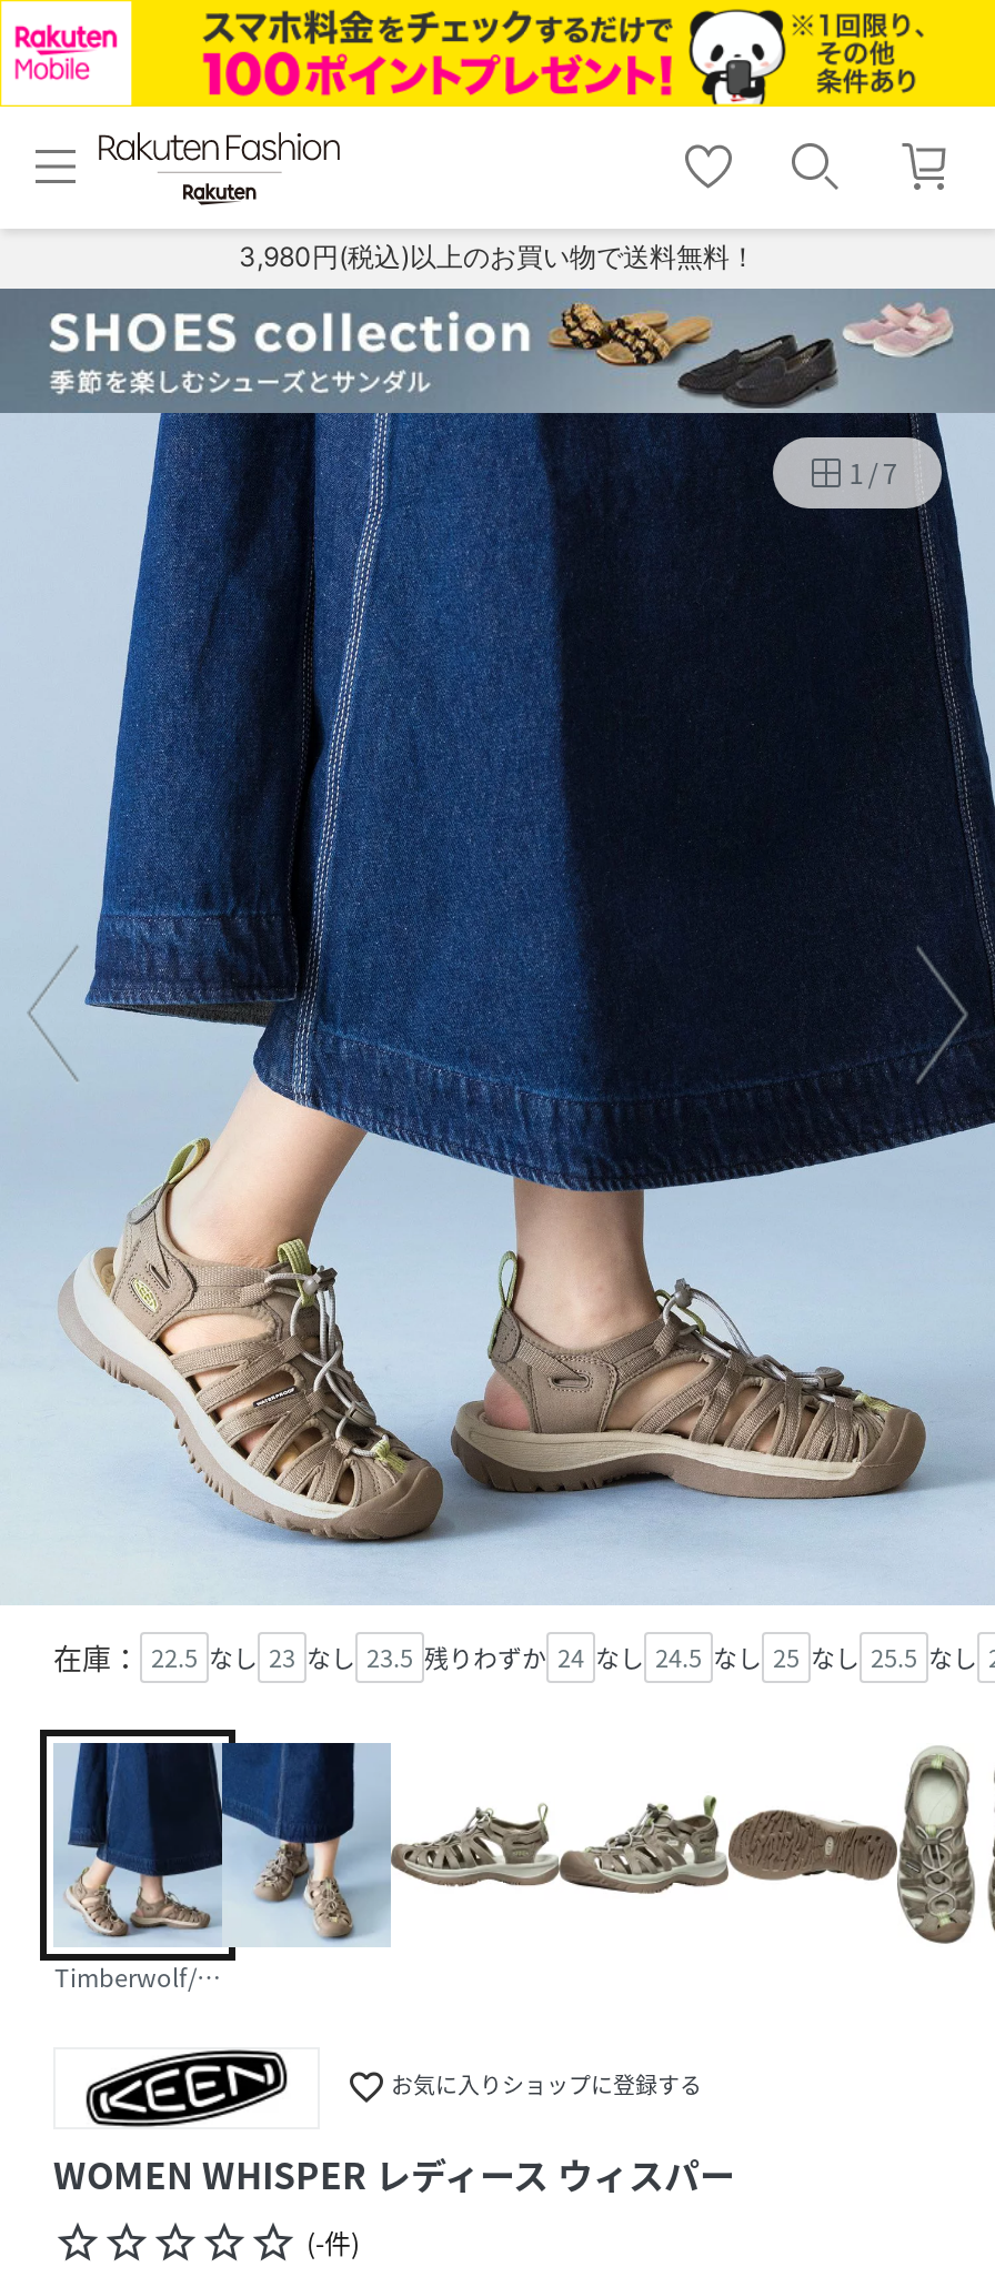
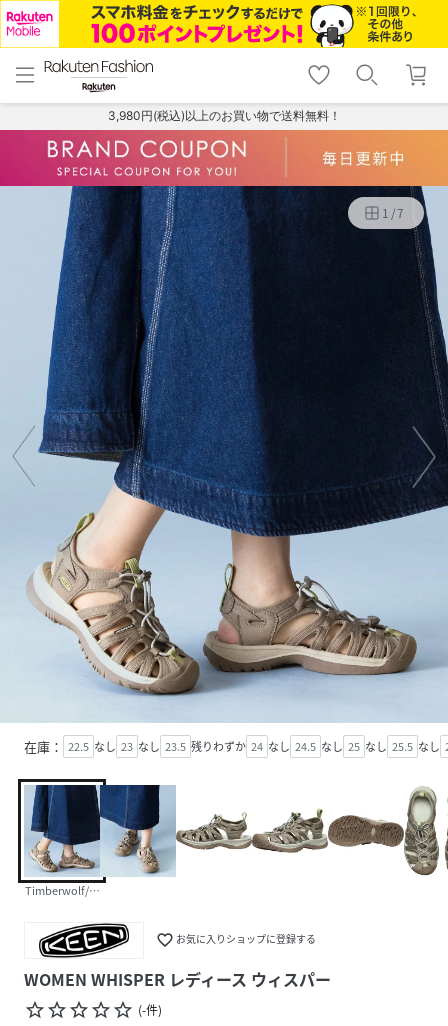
- [image]
+ [image]
